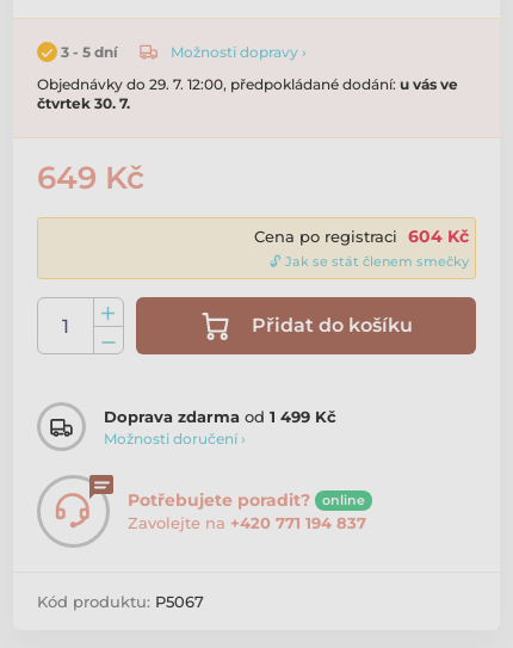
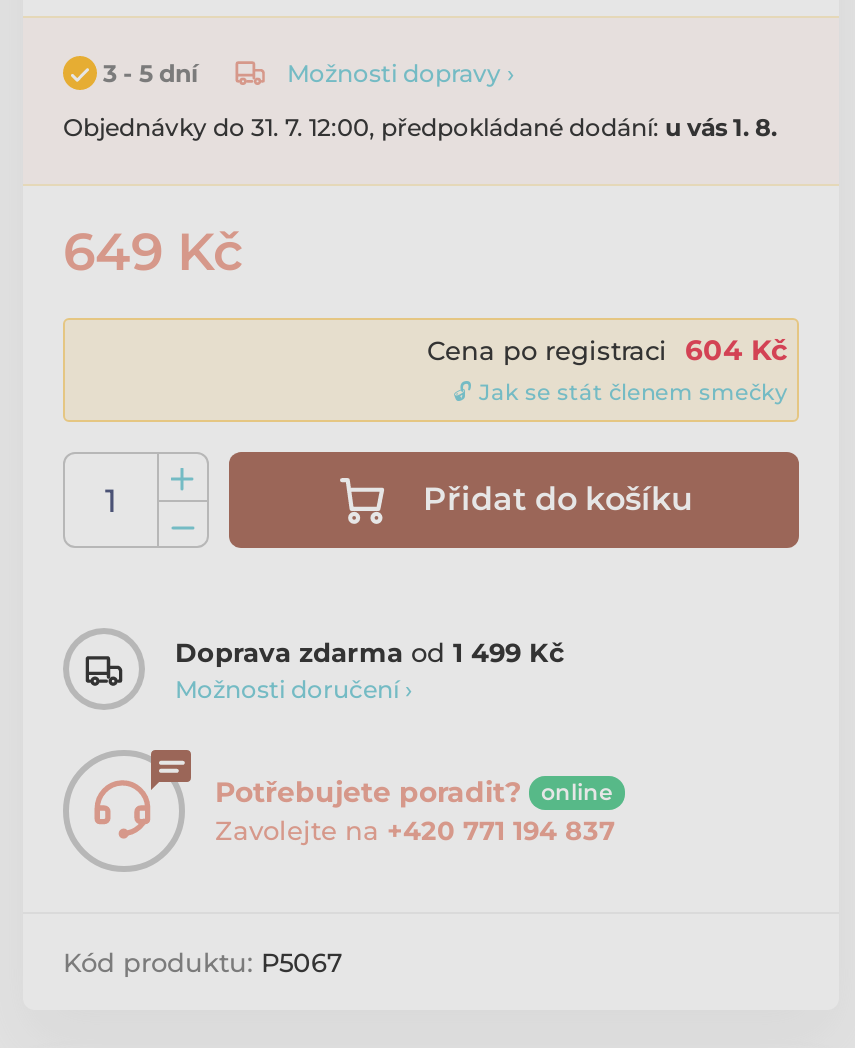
- Objednávky do 29. 7. 12:00, předpokládané dodání: u vás ve
- čtvrtek 30. 7.
+ Objednávky do 31. 7. 12:00, předpokládané dodání: u vás 1. 8.
